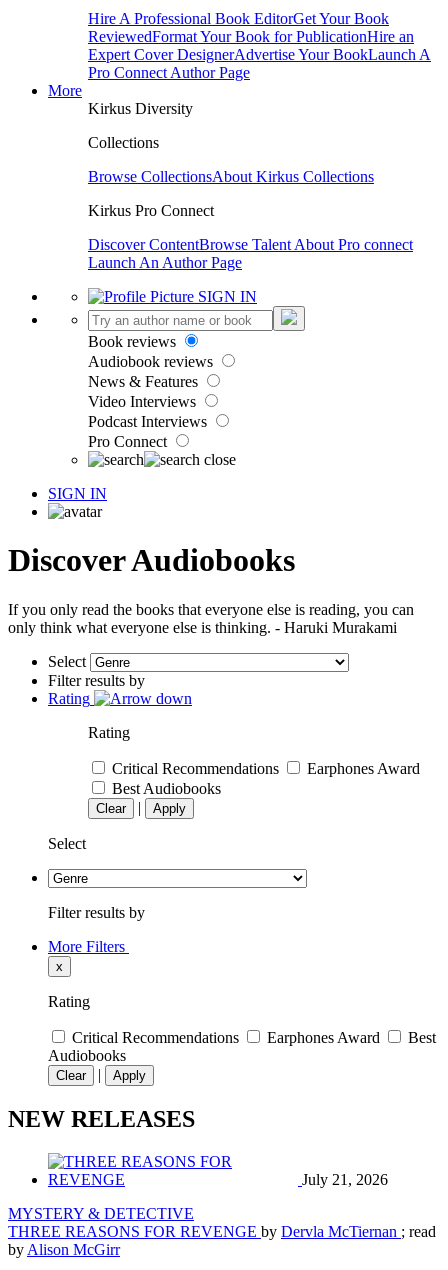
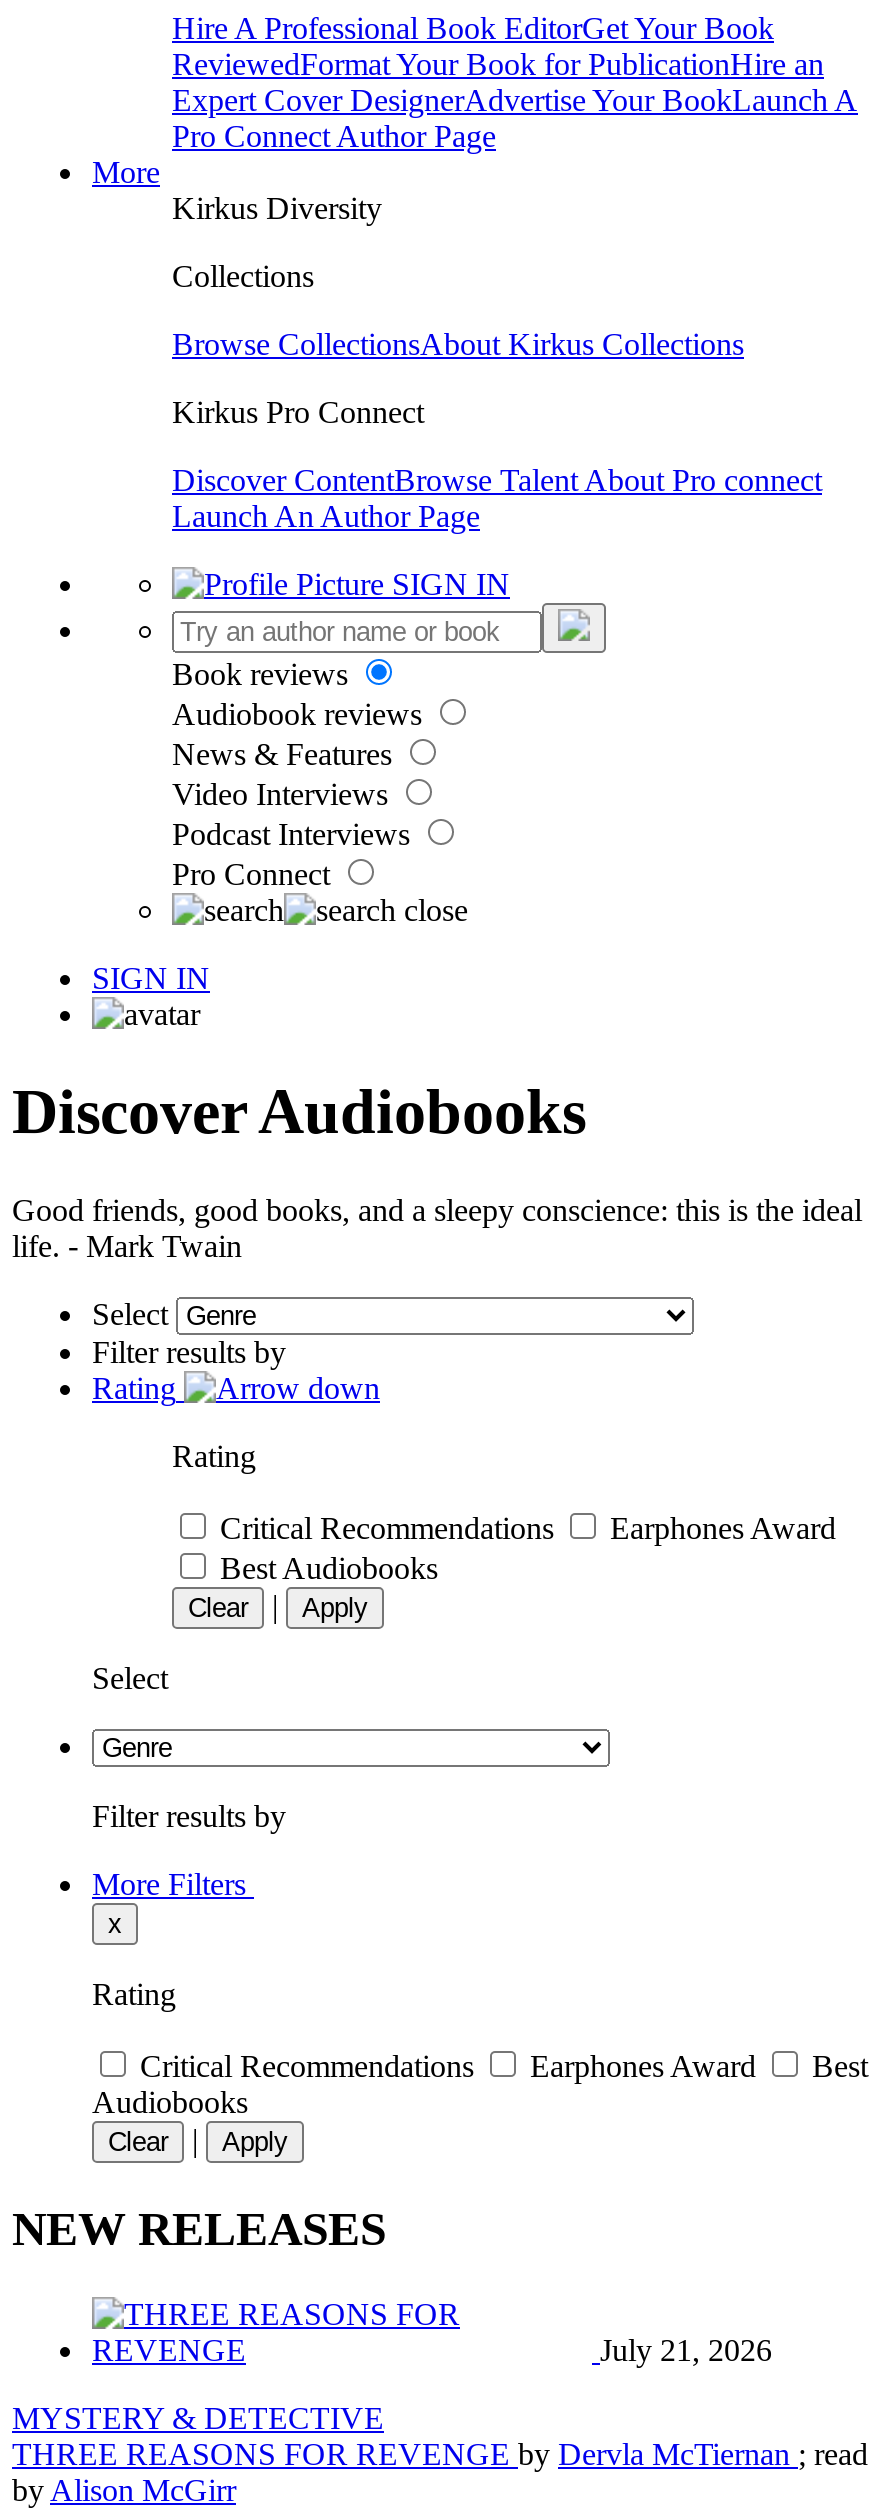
- If you only read the books that everyone else is reading, you can
- only think what everyone else is thinking. - Haruki Murakami
+ Good friends, good books, and a sleepy conscience: this is the ideal
+ life. - Mark Twain
